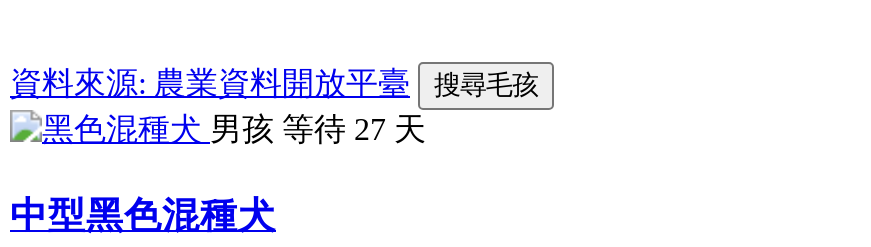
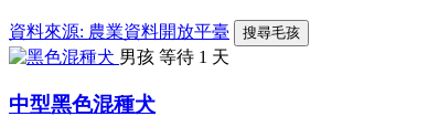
- 男孩等待 27 天
+ 男孩等待 1 天
